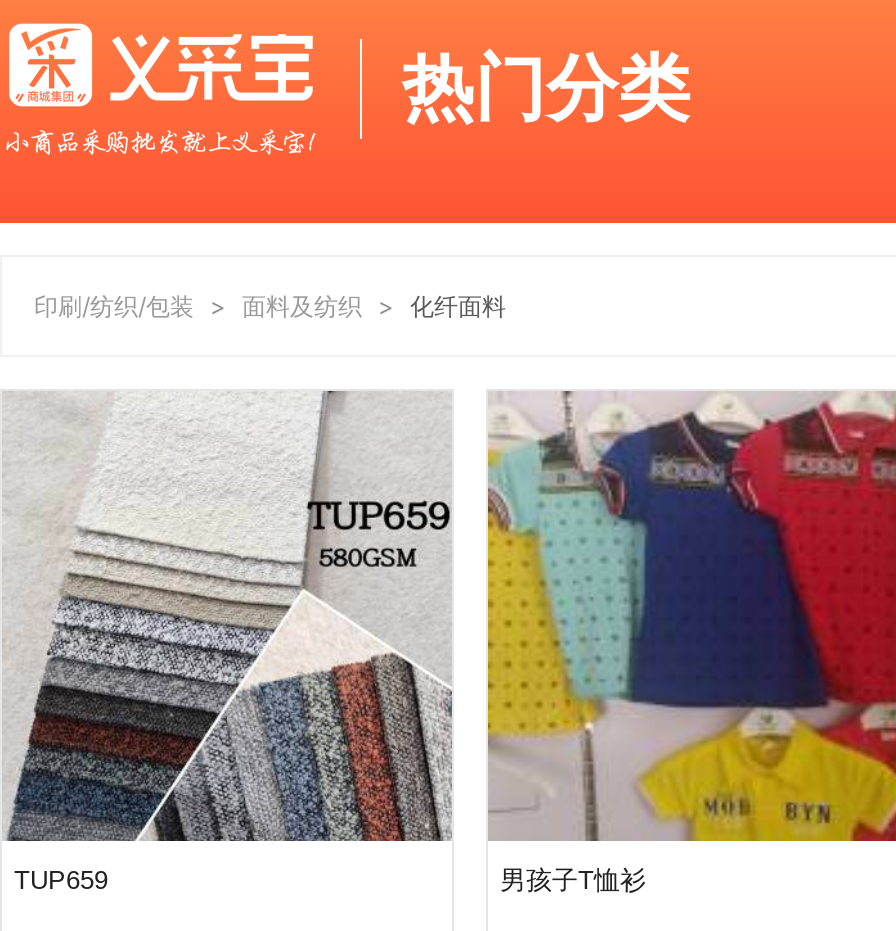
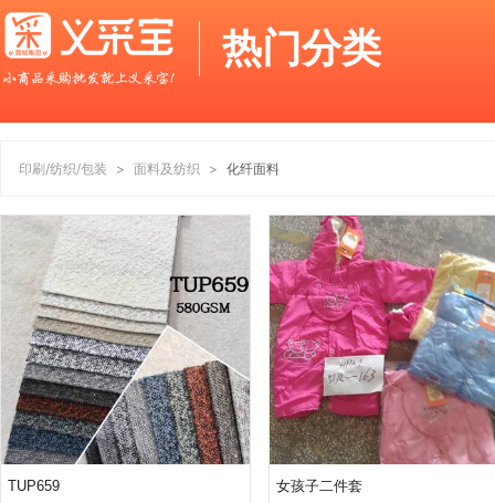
- [image]
- 男孩子T恤衫
+ [image]
+ 女孩子二件套
